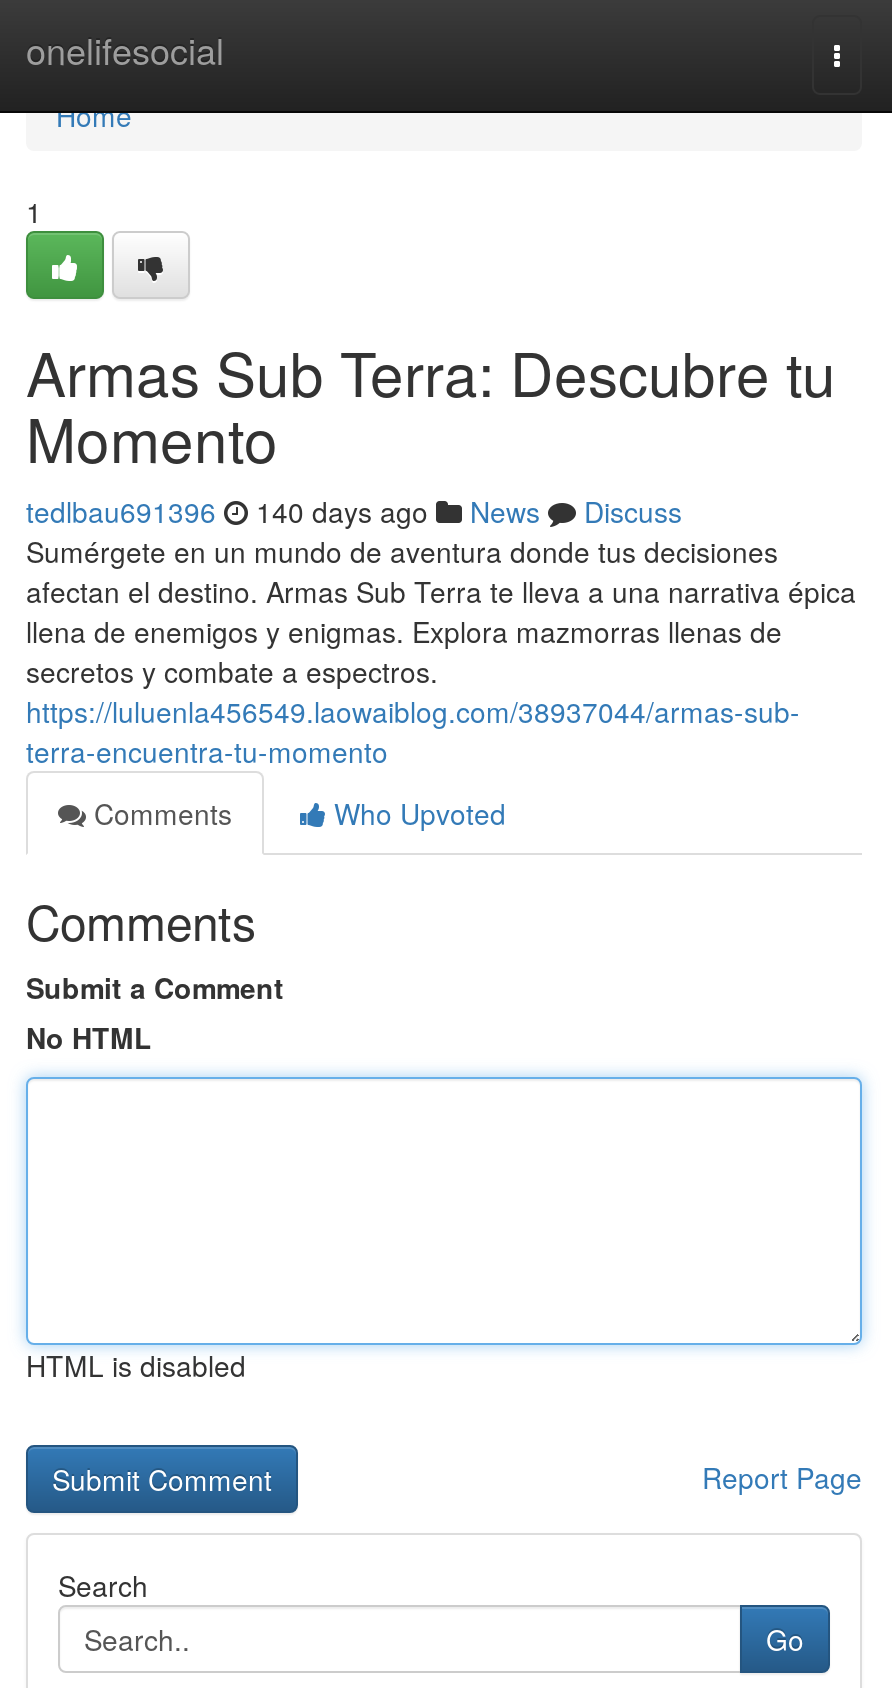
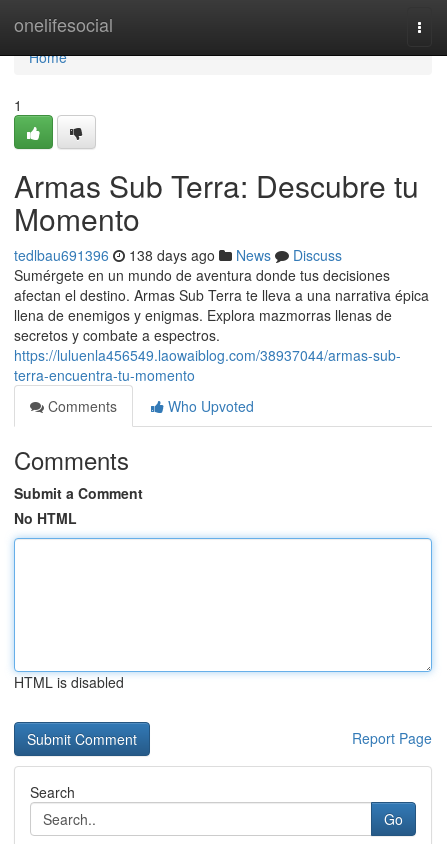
- tedlbau691396 140 days ago News Discuss
+ tedlbau691396 138 days ago News Discuss
